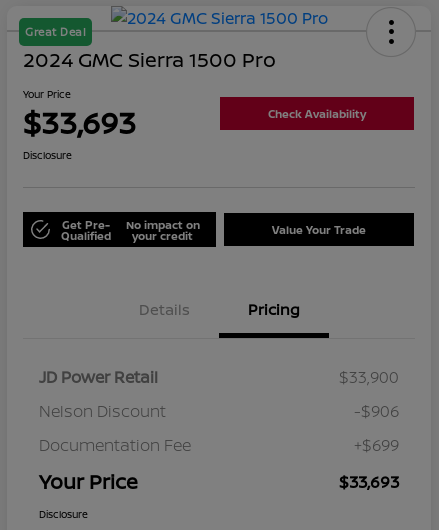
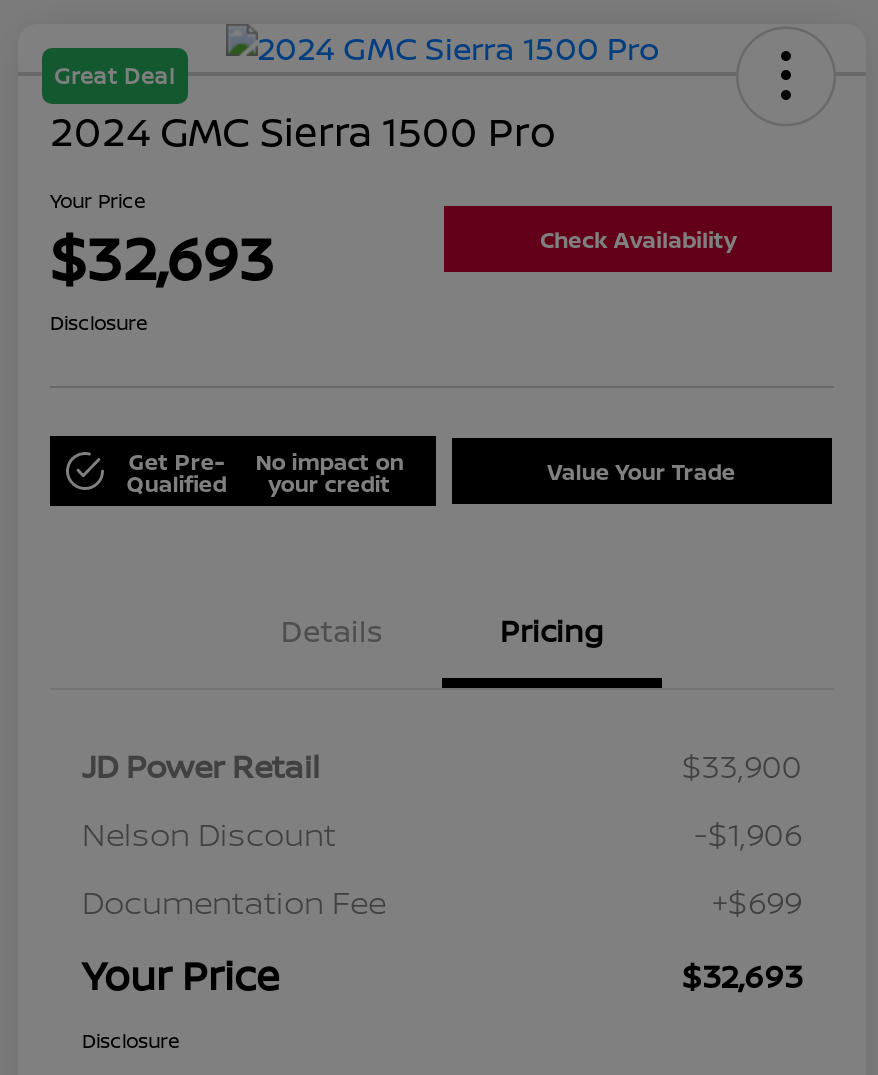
- $33,693
+ $32,693

- -$906
+ -$1,906

- $33,693
+ $32,693
